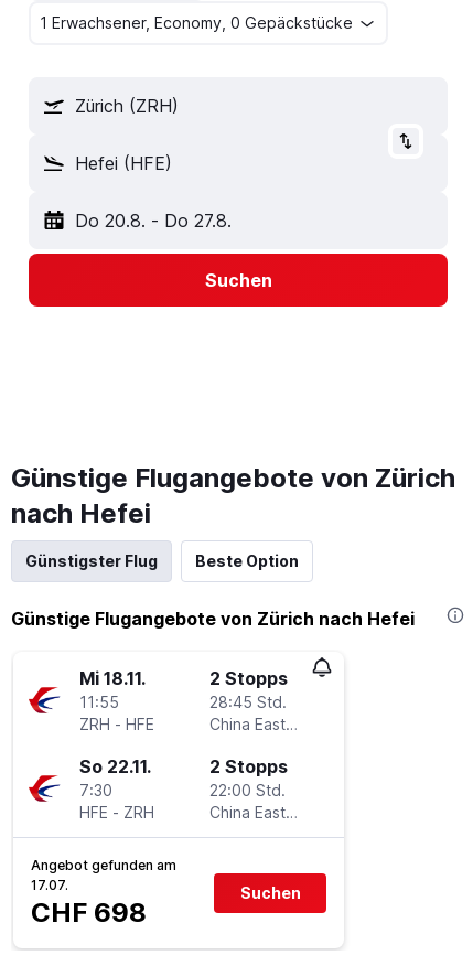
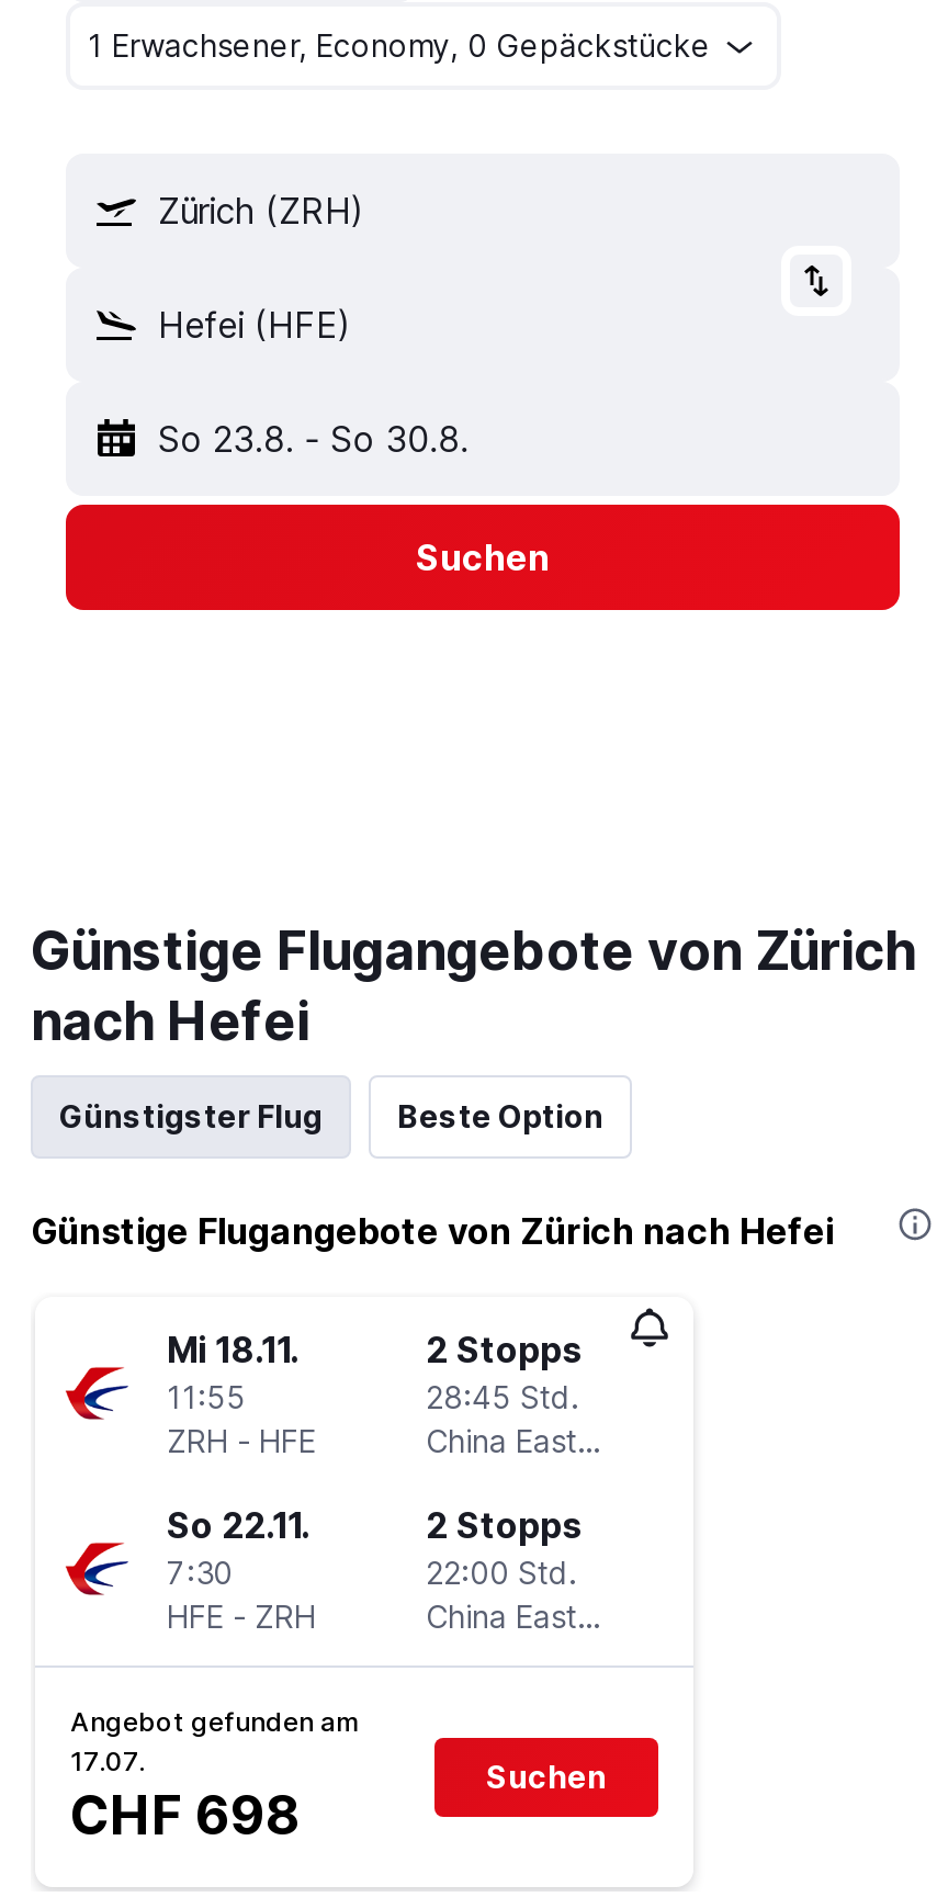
- Do 20.8. - Do 27.8.
+ So 23.8. - So 30.8.
